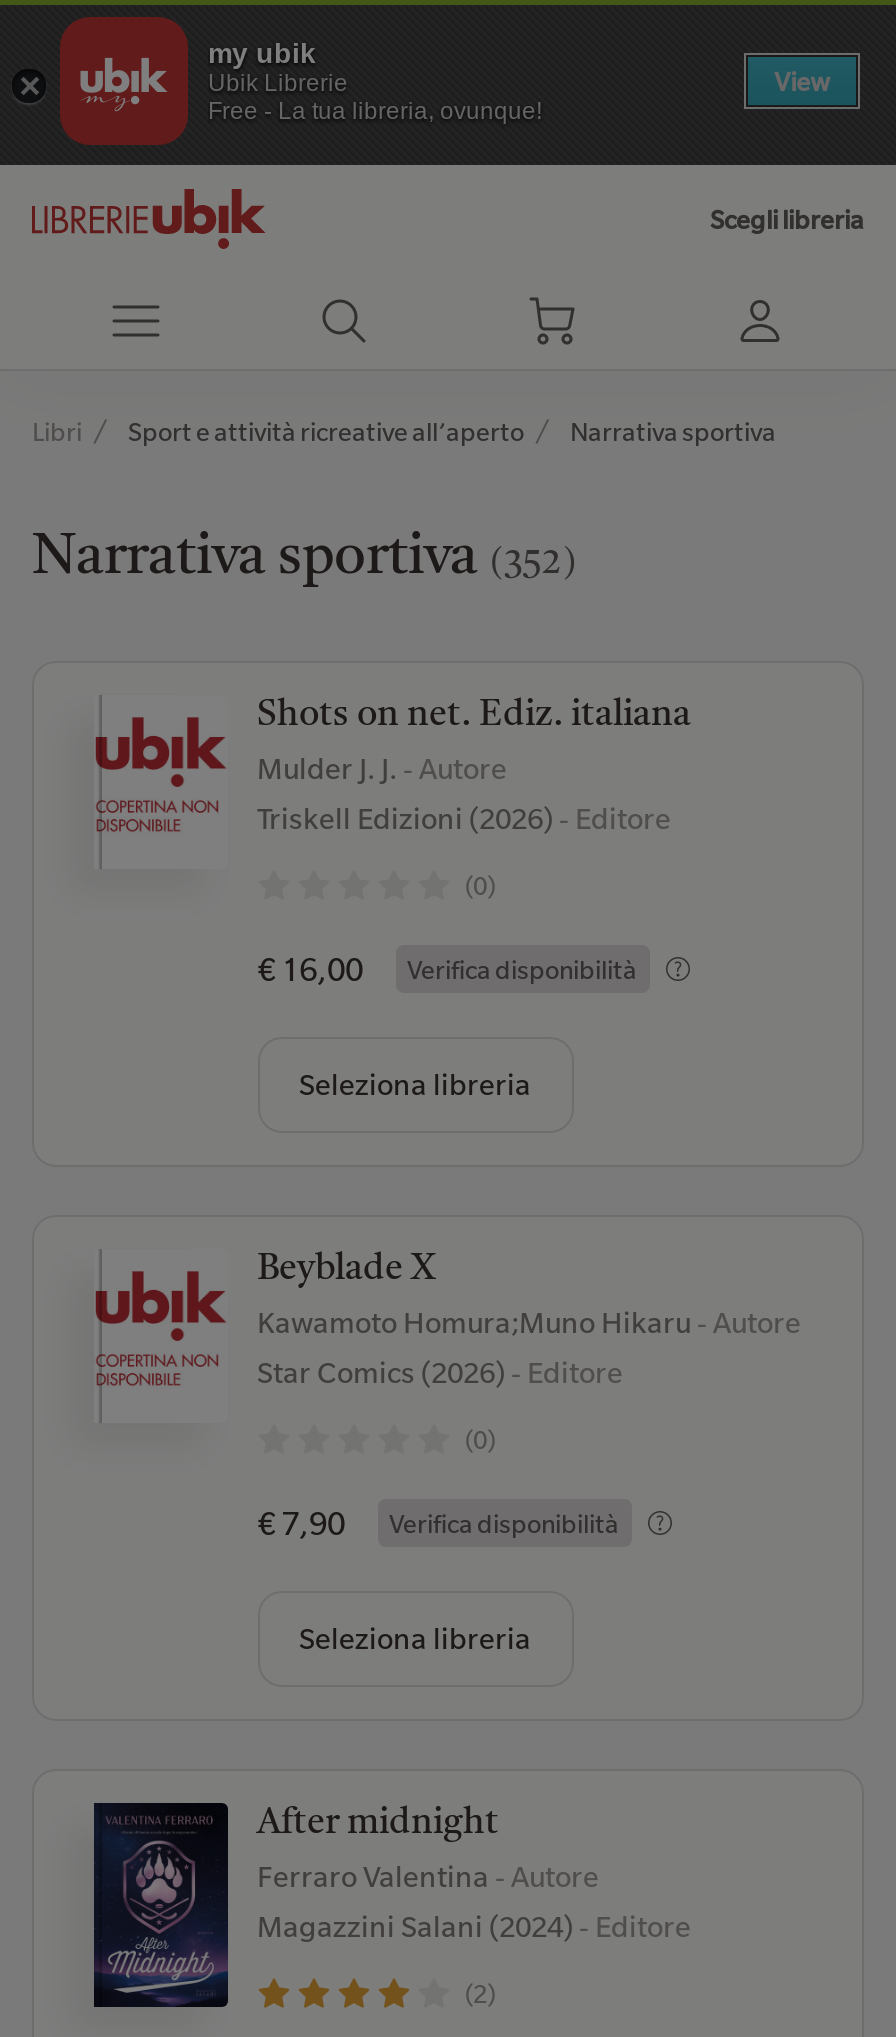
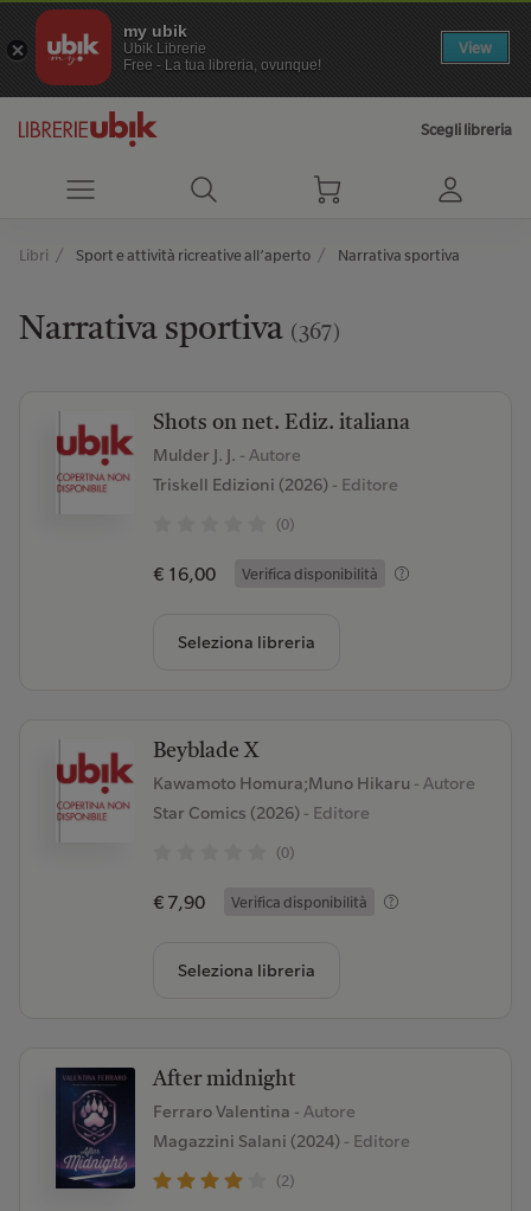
- Narrativa sportiva (352)
+ Narrativa sportiva (367)
